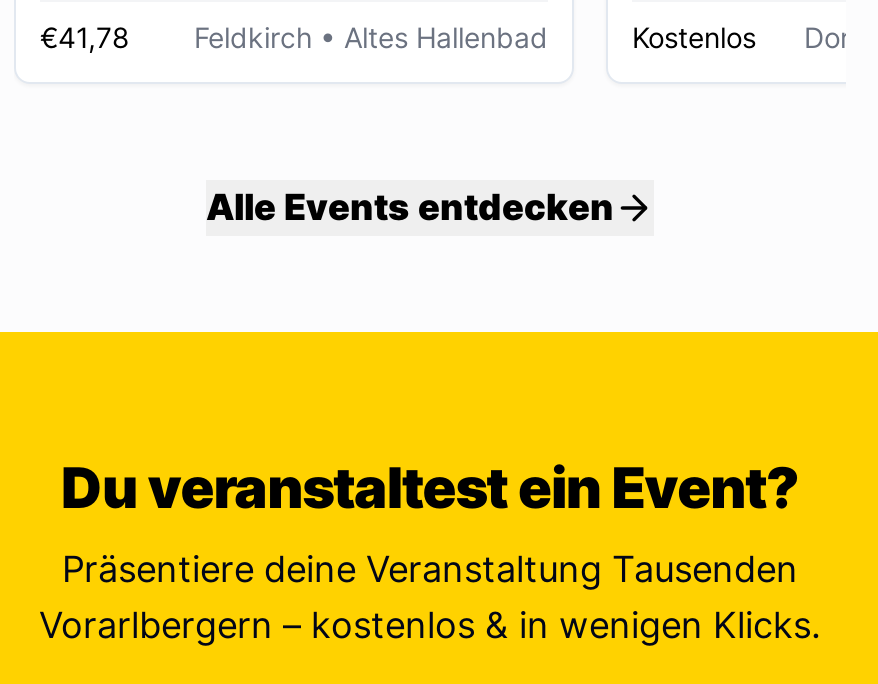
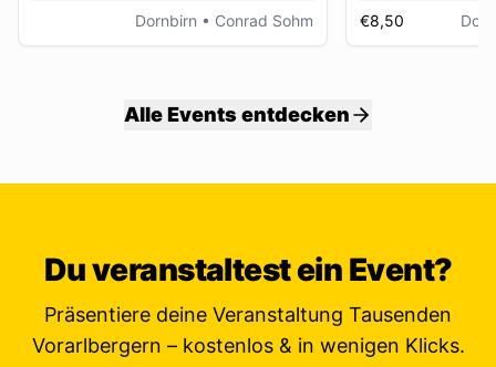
- €41,78
- Feldkirch • Altes Hallenbad
+ Dornbirn • Conrad Sohm

- Kostenlos
+ €8,50
